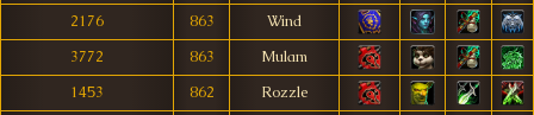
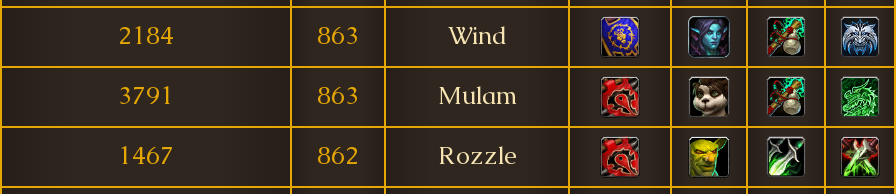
- 2176
+ 2184

- 3772
+ 3791

- 1453
+ 1467
